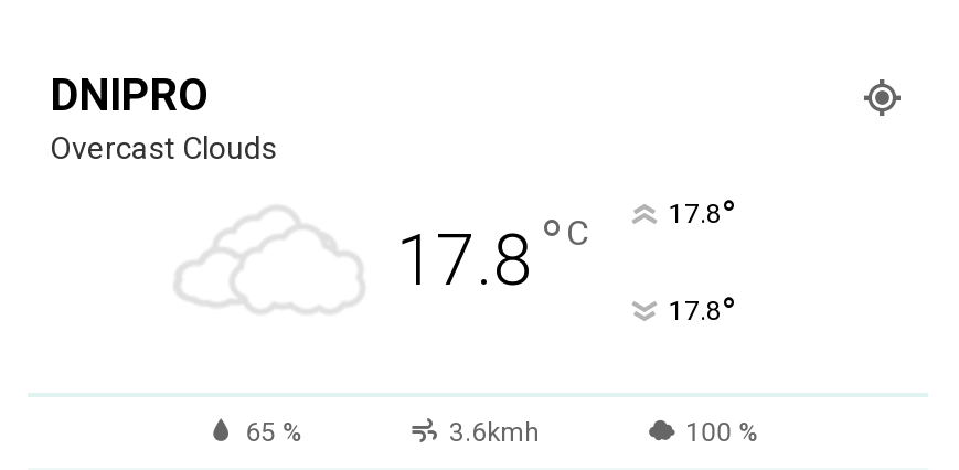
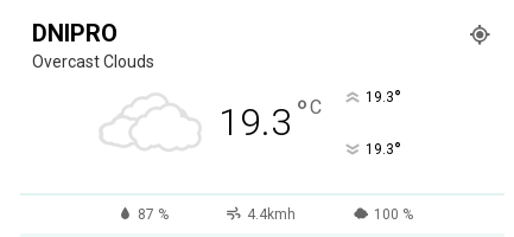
- 17.8 °C
- 17.8°
+ 19.3 °C
+ 19.3°

- 17.8°
+ 19.3°

- 65 %
- 3.6kmh
+ 87 %
+ 4.4kmh
